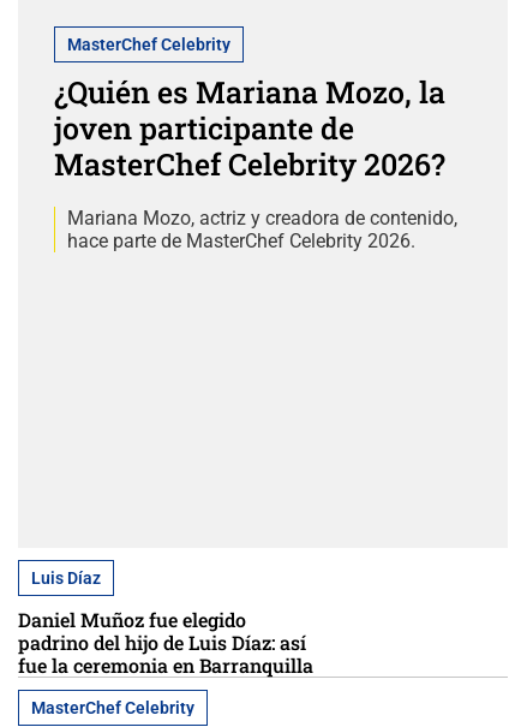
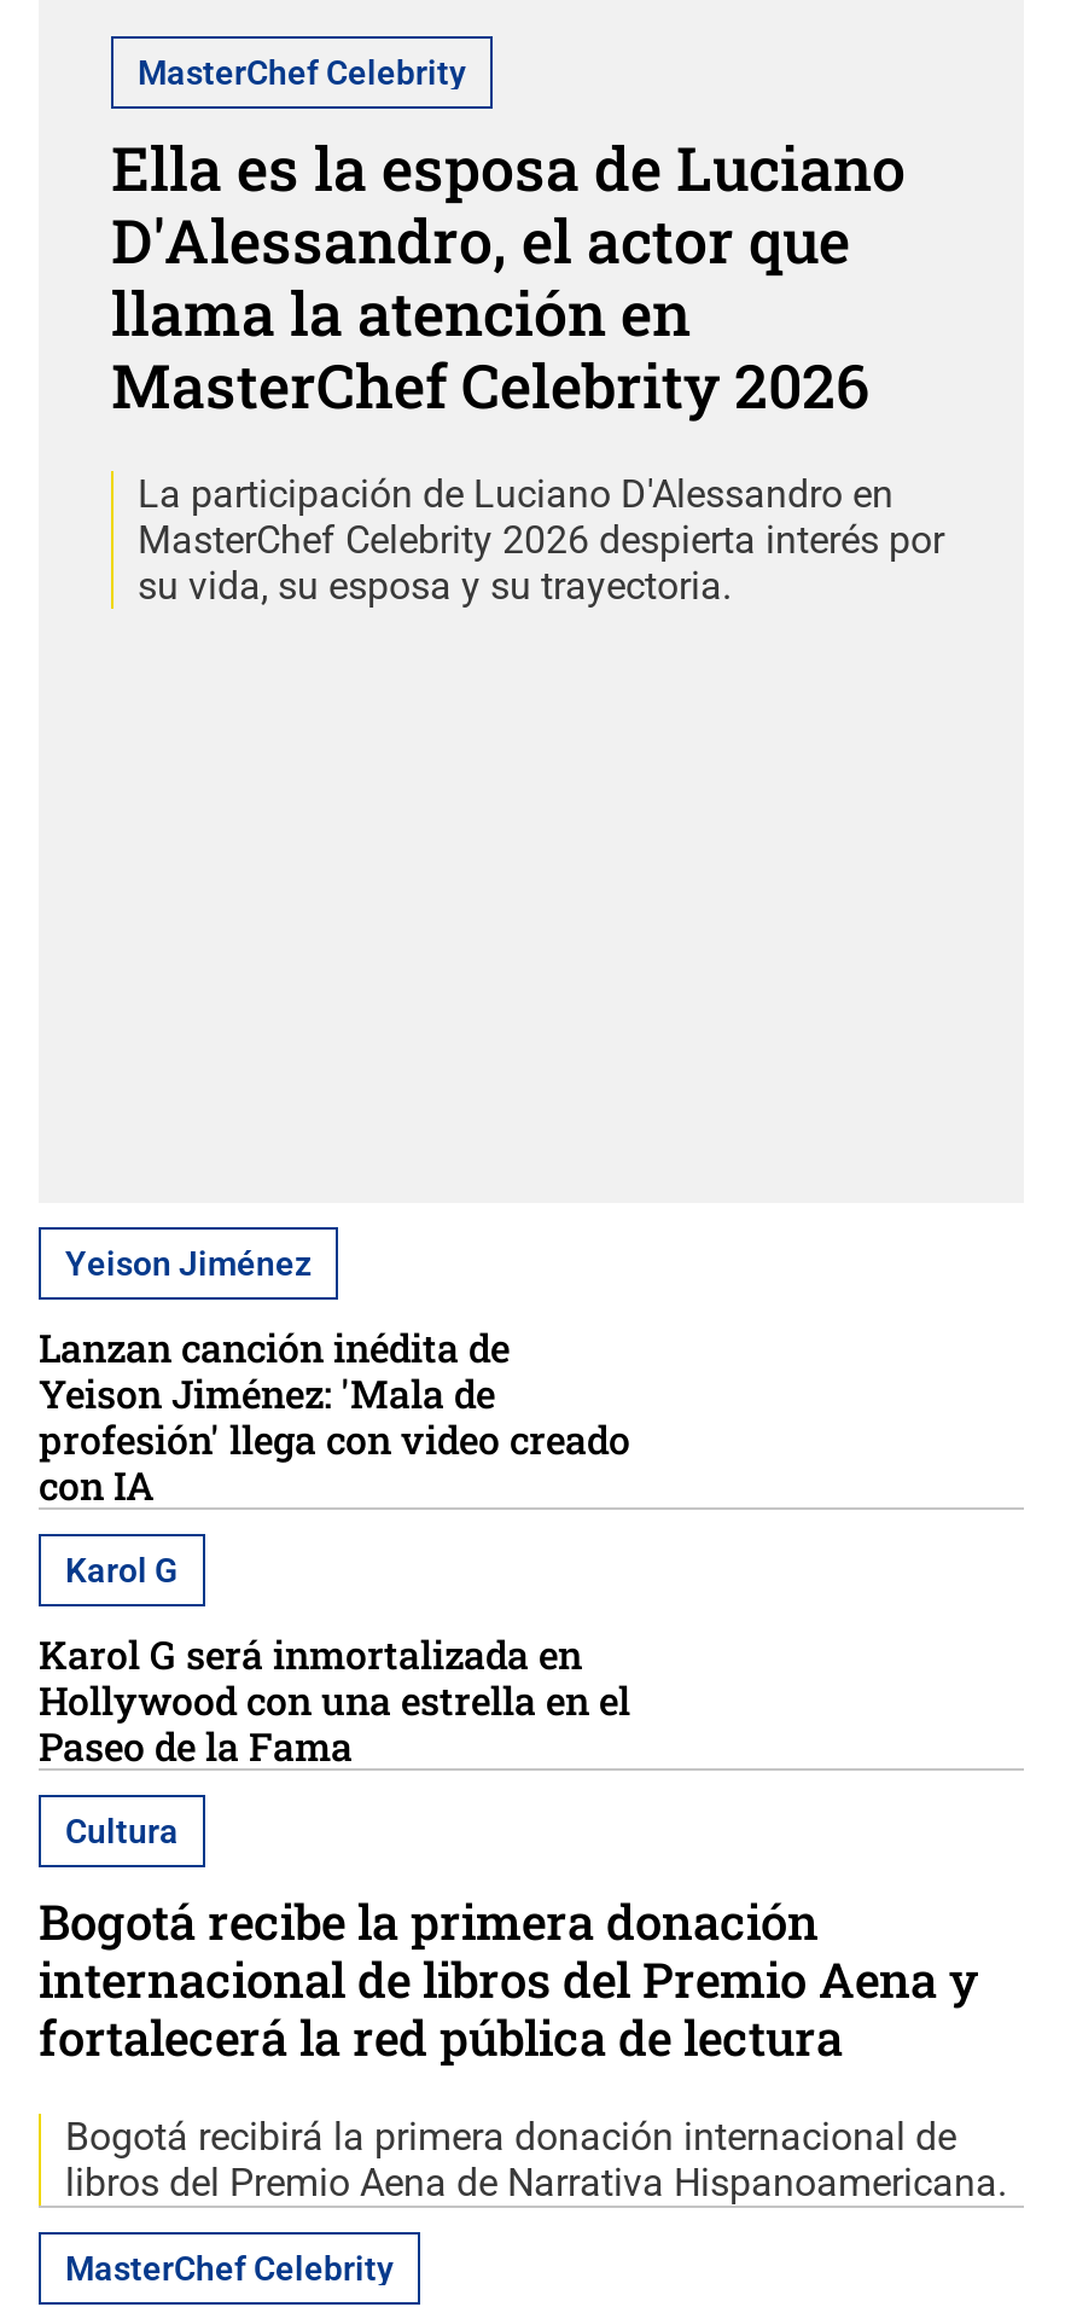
- ¿Quién es Mariana Mozo, la
- joven participante de
- MasterChef Celebrity 2026?
- Mariana Mozo, actriz y creadora de contenido,
- hace parte de MasterChef Celebrity 2026.
+ Ella es la esposa de Luciano
+ D'Alessandro, el actor que
+ llama la atención en
+ MasterChef Celebrity 2026
+ La participación de Luciano D'Alessandro en
+ MasterChef Celebrity 2026 despierta interés por
+ su vida, su esposa y su trayectoria.

- Luis Díaz
- Daniel Muñoz fue elegido
- padrino del hijo de Luis Díaz: así
- fue la ceremonia en Barranquilla
+ Yeison Jiménez
+ Lanzan canción inédita de
+ Yeison Jiménez: 'Mala de
+ profesión' llega con video creado
+ con IA
+ Karol G
+ Karol G será inmortalizada en
+ Hollywood con una estrella en el
+ Paseo de la Fama
+ Cultura
+ Bogotá recibe la primera donación
+ internacional de libros del Premio Aena y
+ fortalecerá la red pública de lectura
+ Bogotá recibirá la primera donación internacional de
+ libros del Premio Aena de Narrativa Hispanoamericana.
